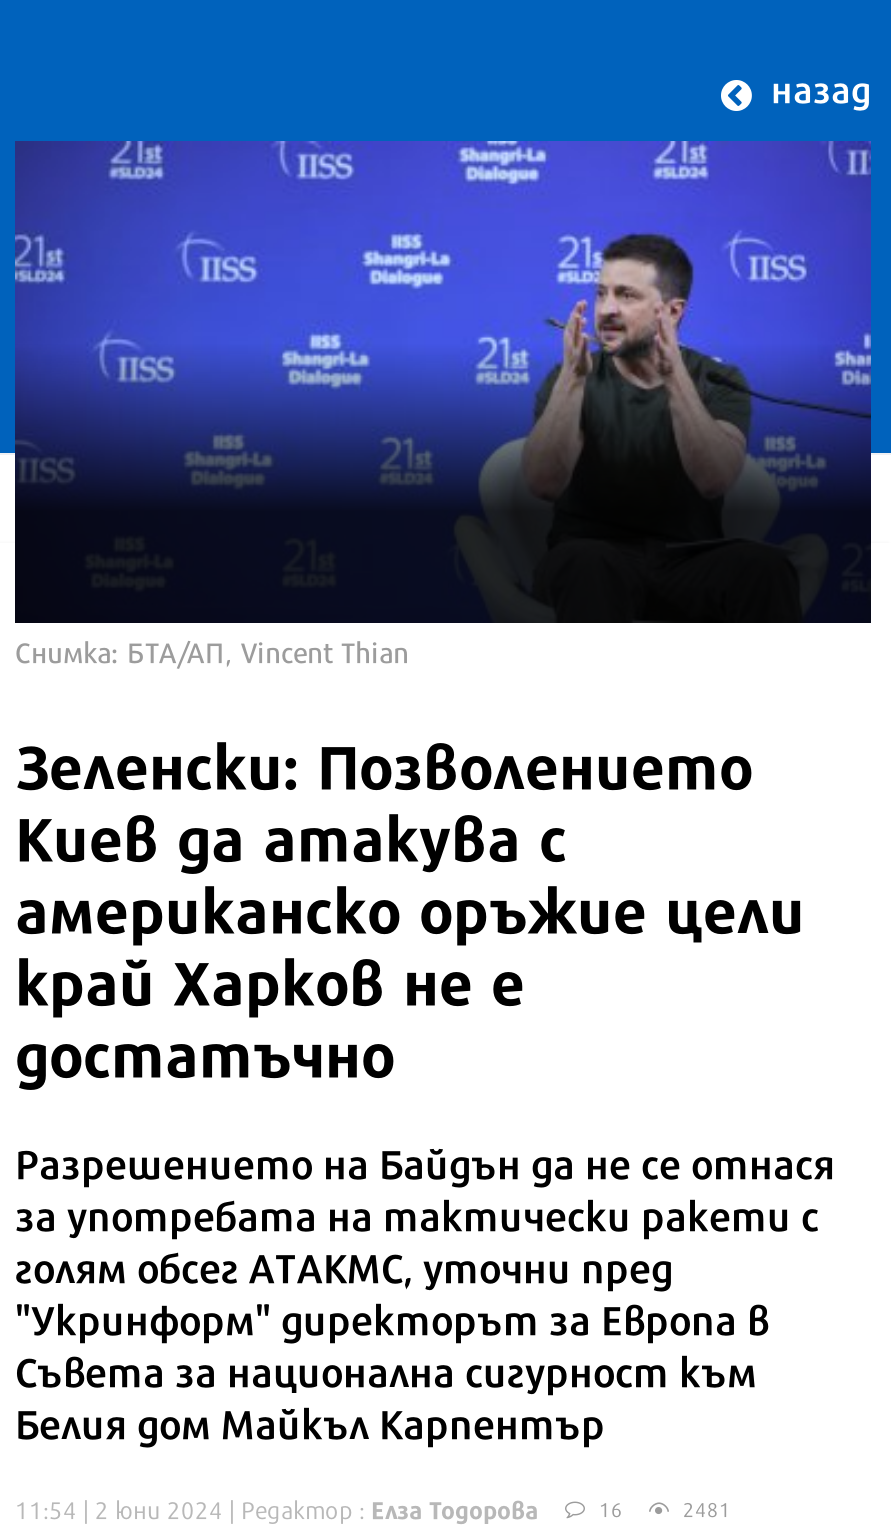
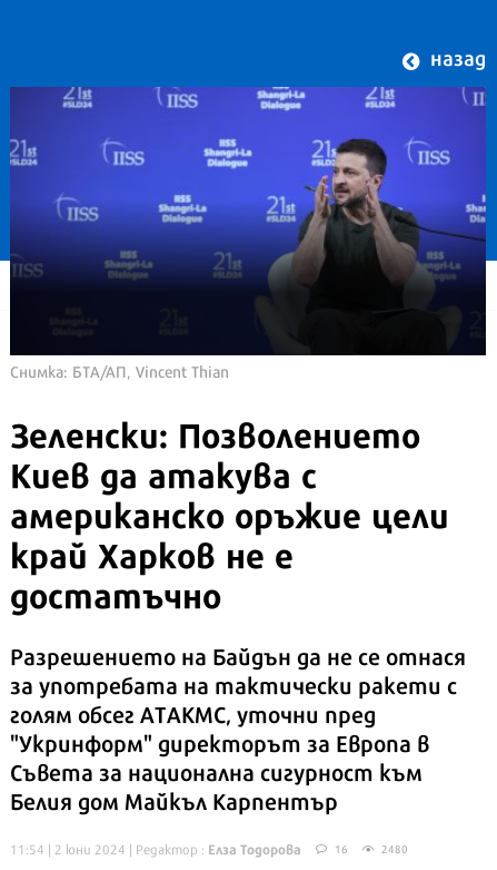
- 2481
+ 2480
